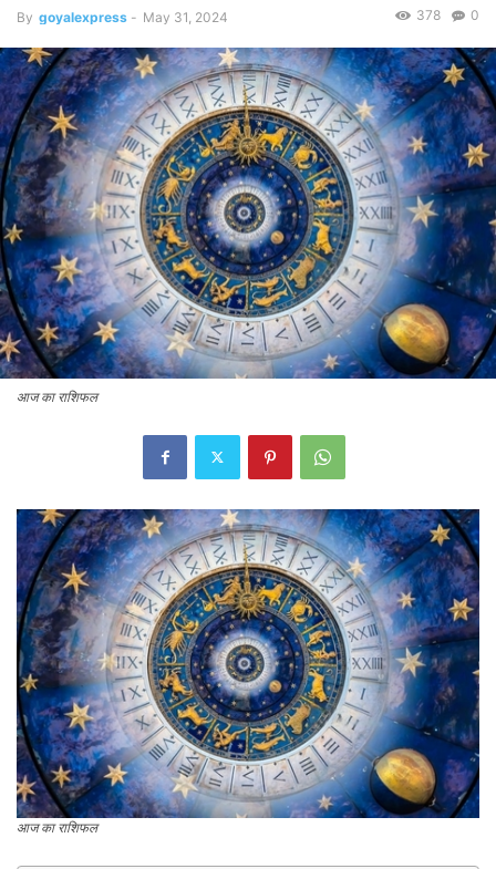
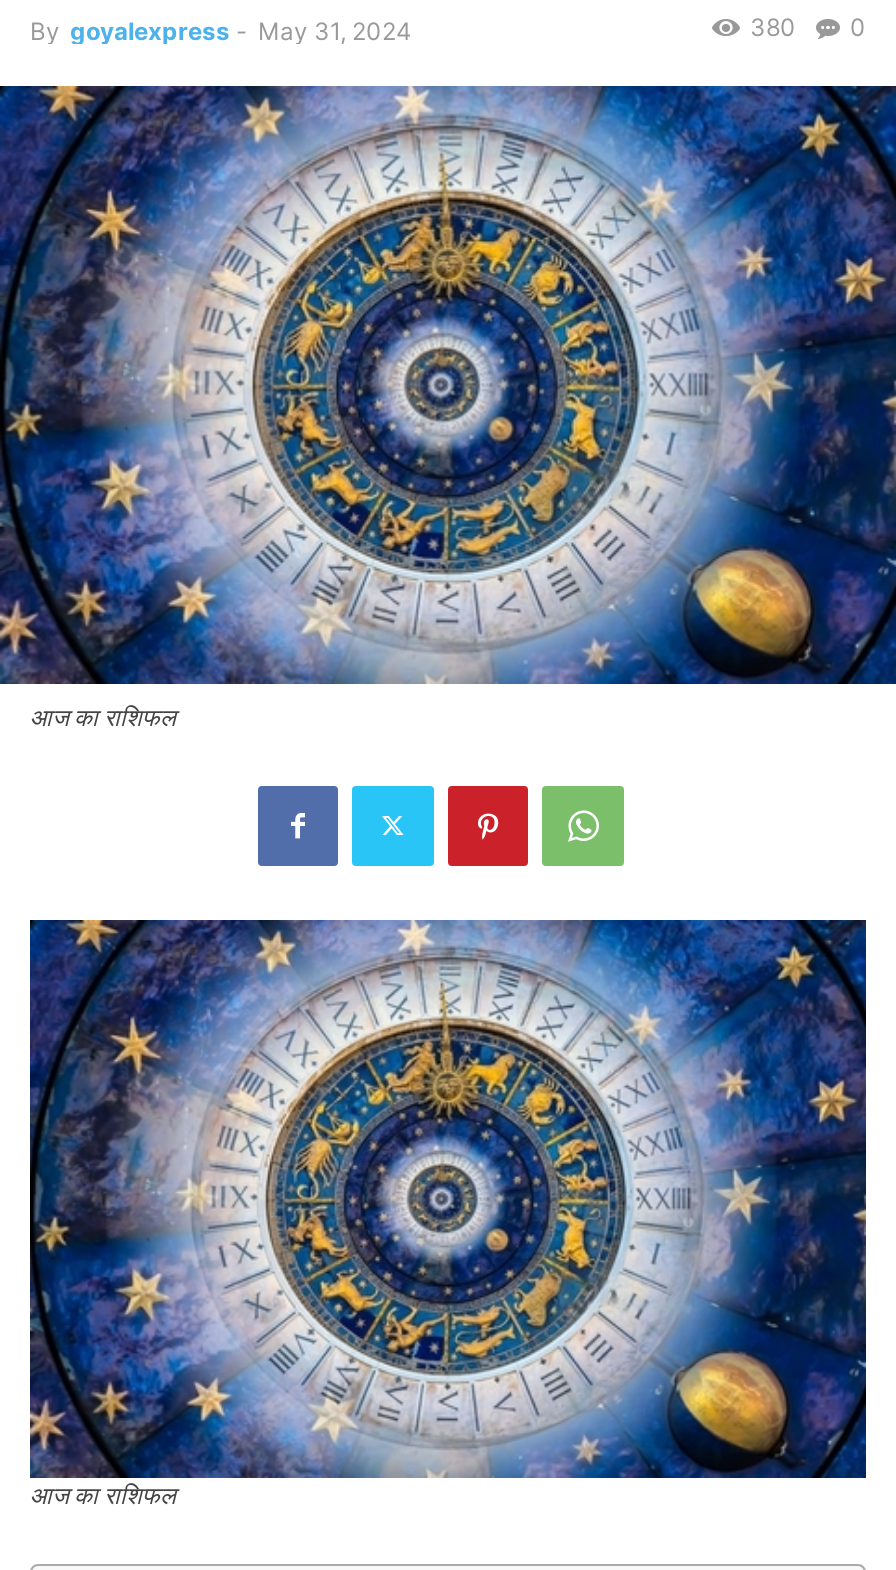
- 378 0
+ 380 0
